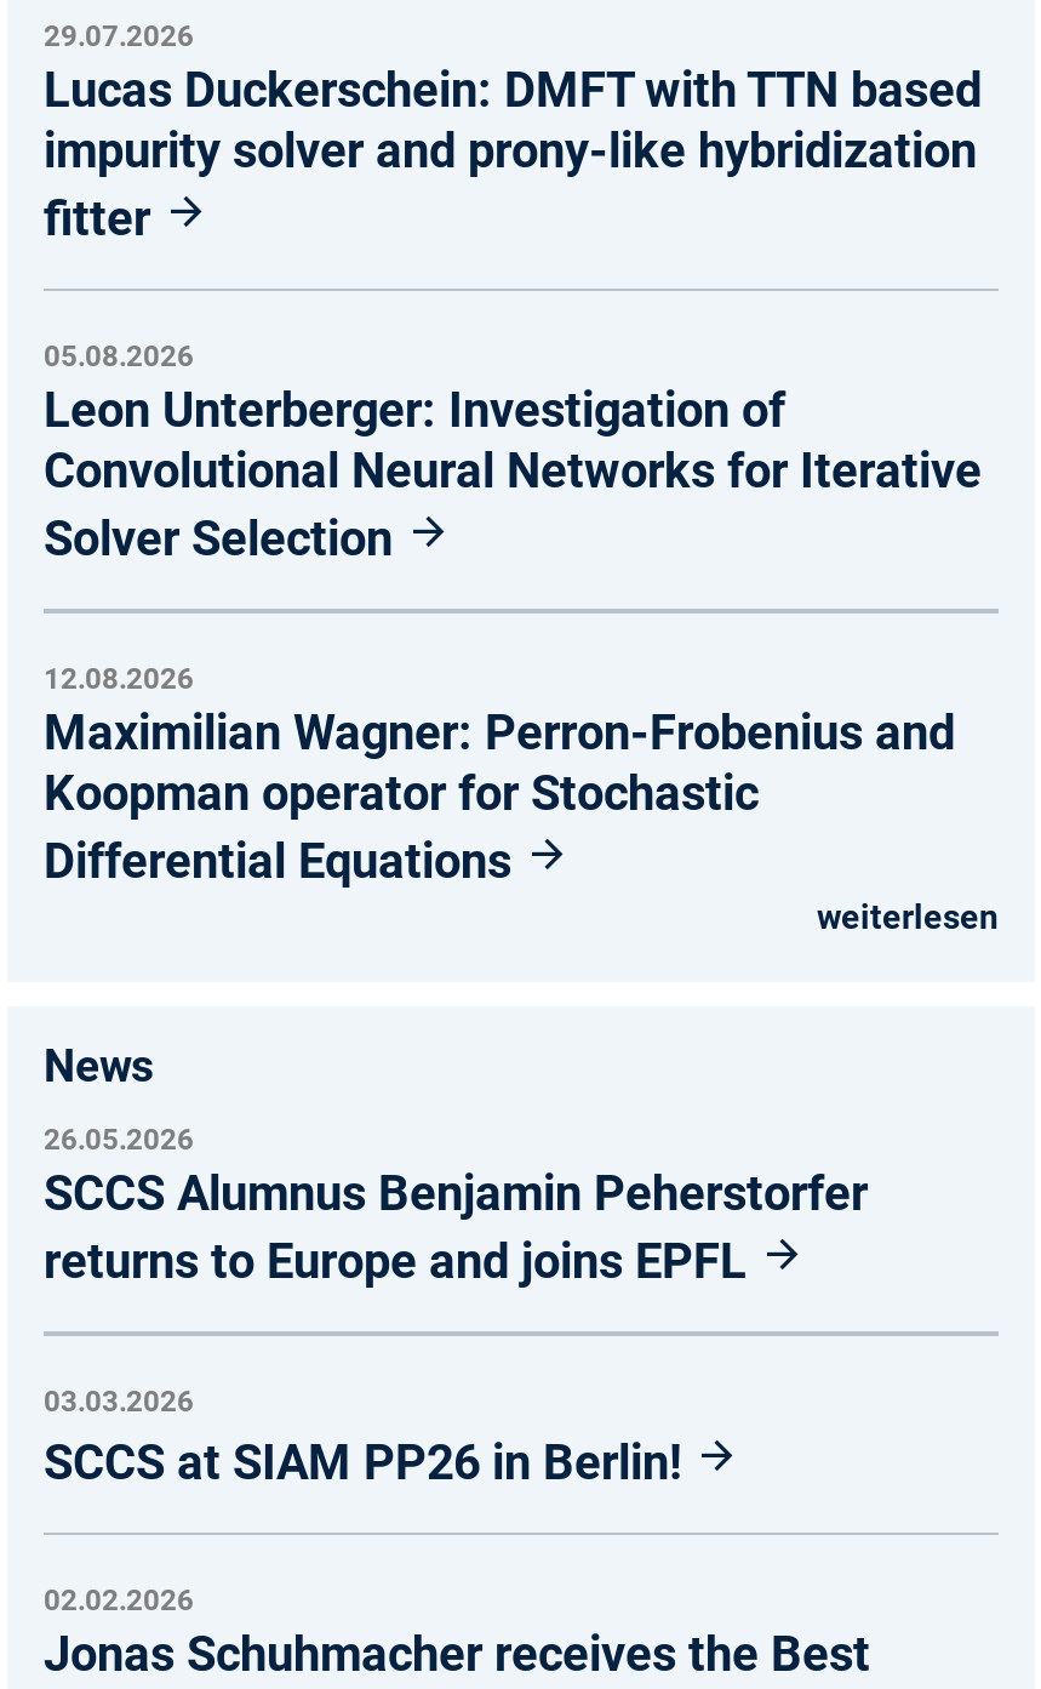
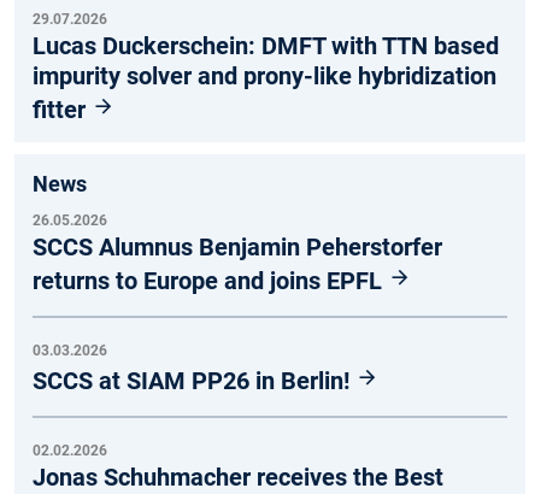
- 05.08.2026
- Leon Unterberger: Investigation of
- Convolutional Neural Networks for Iterative
- Solver Selection
- 12.08.2026
- Maximilian Wagner: Perron-Frobenius and
- Koopman operator for Stochastic
- Differential Equations
- weiterlesen
